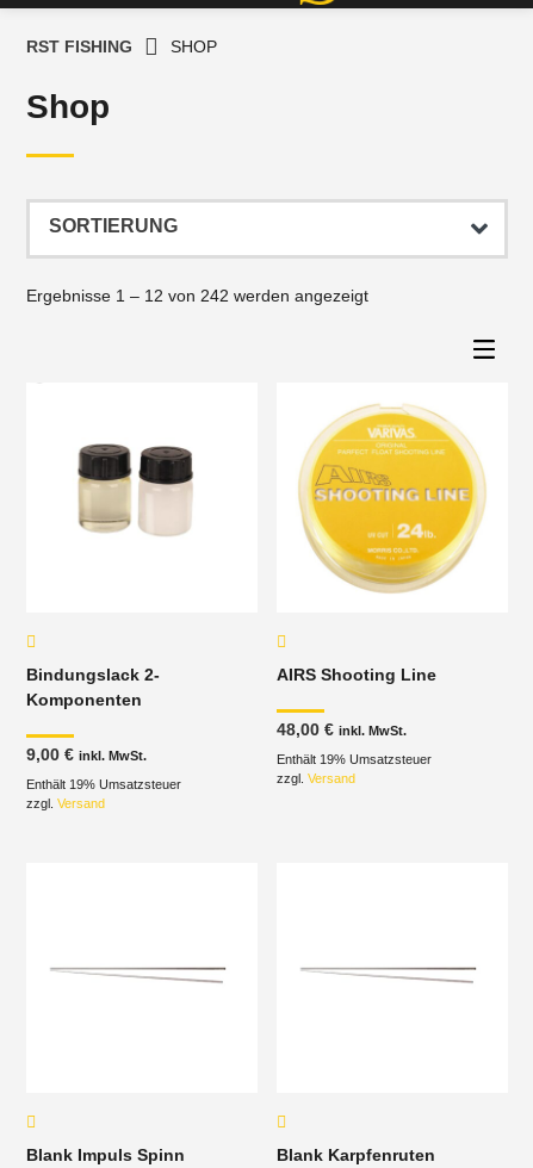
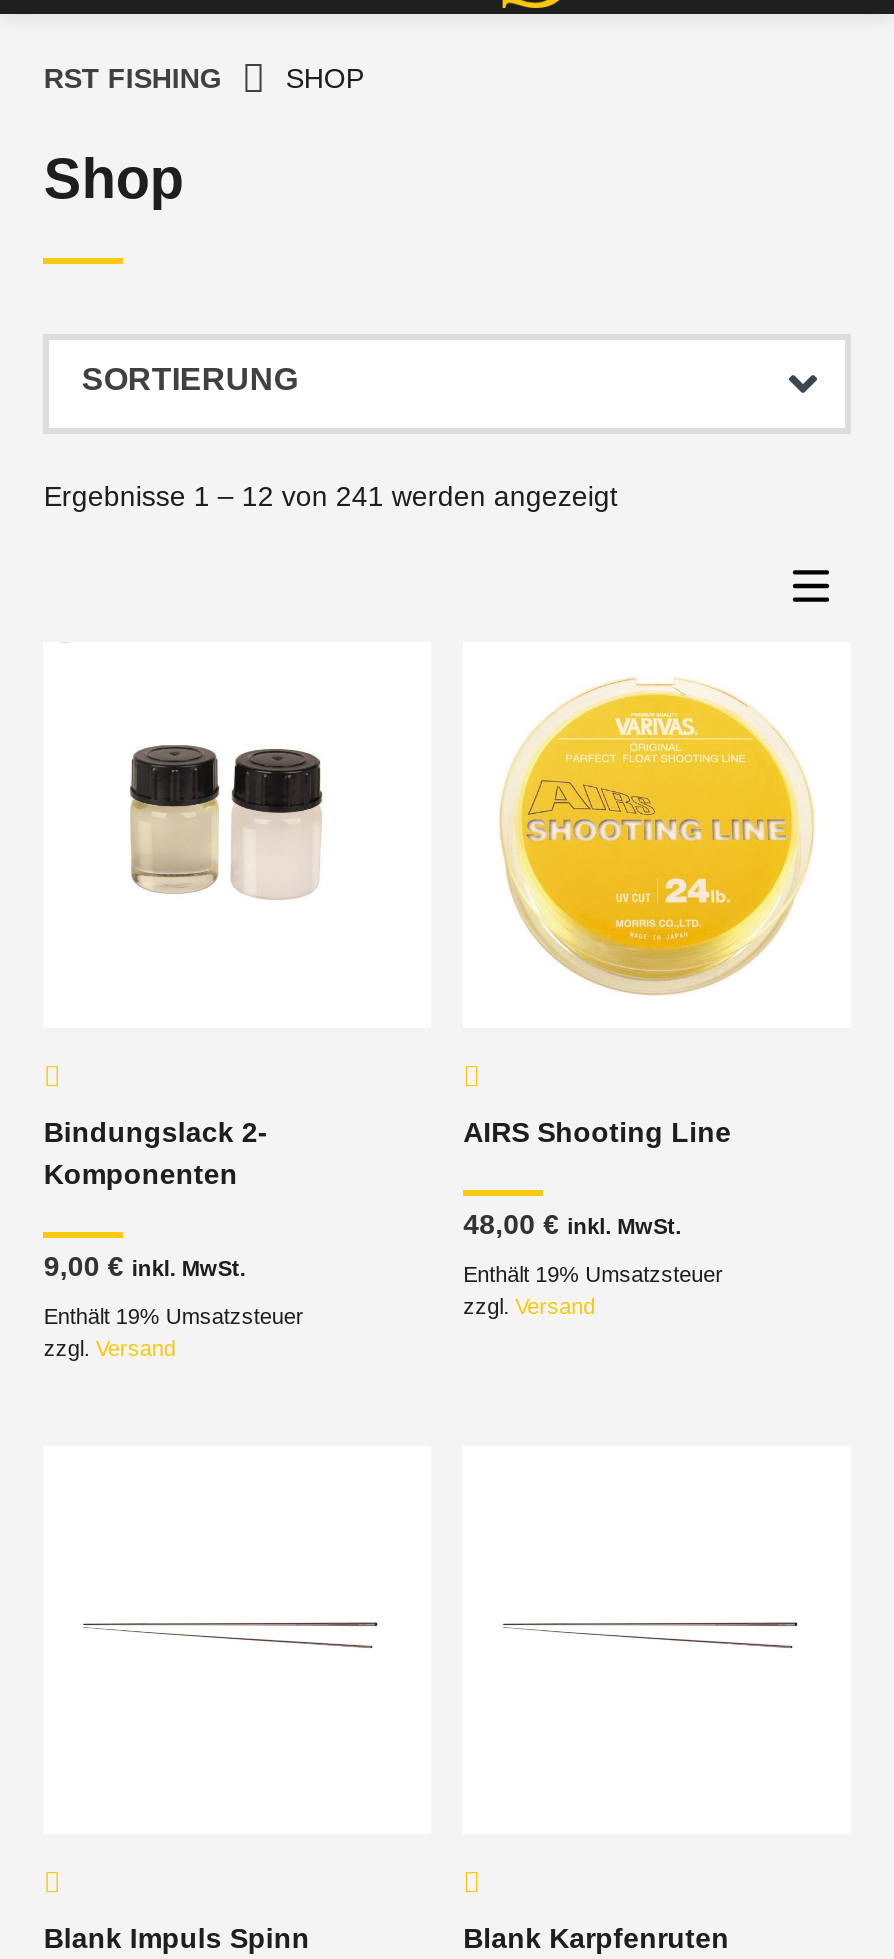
- Ergebnisse 1 – 12 von 242 werden angezeigt
+ Ergebnisse 1 – 12 von 241 werden angezeigt
